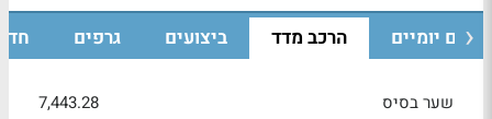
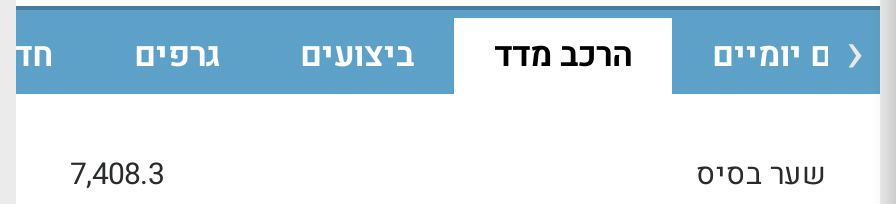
- 7,443.28
+ 7,408.3
